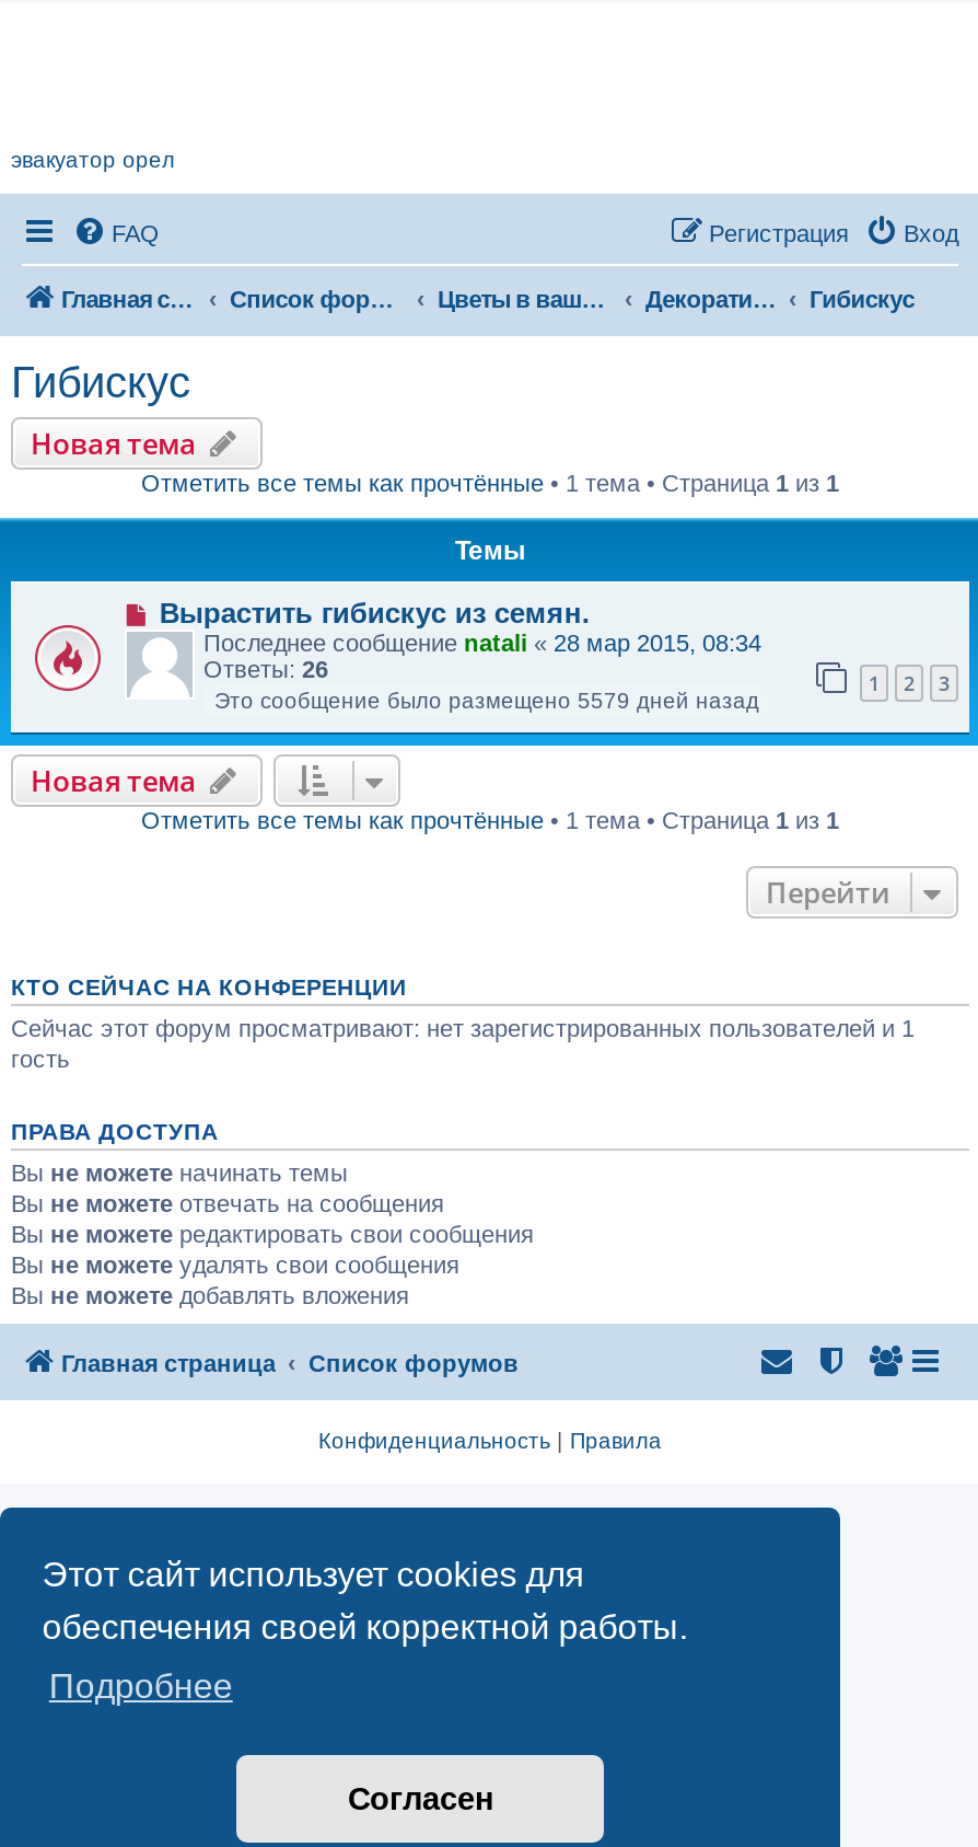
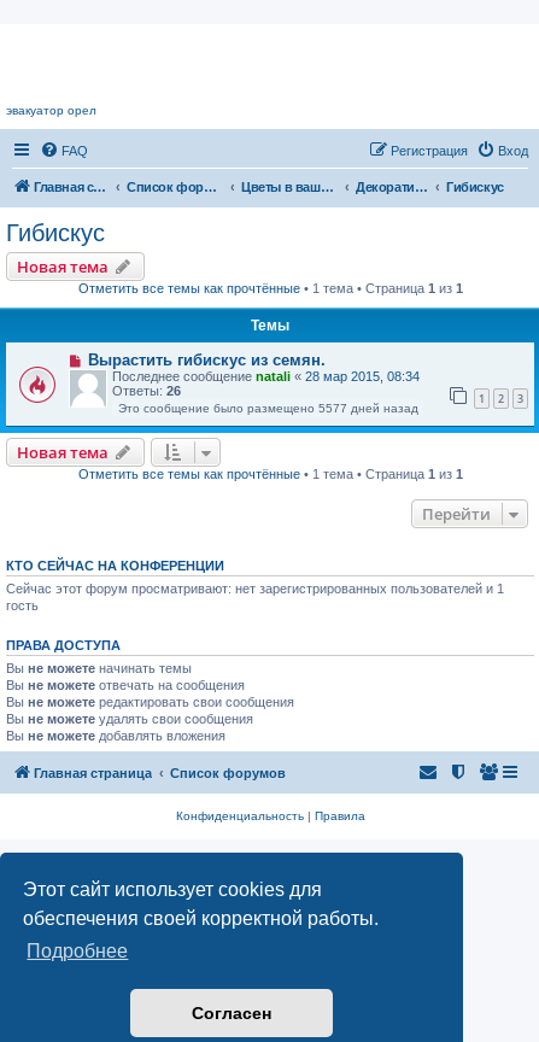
- Это сообщение было размещено 5579 дней назад
+ Это сообщение было размещено 5577 дней назад
